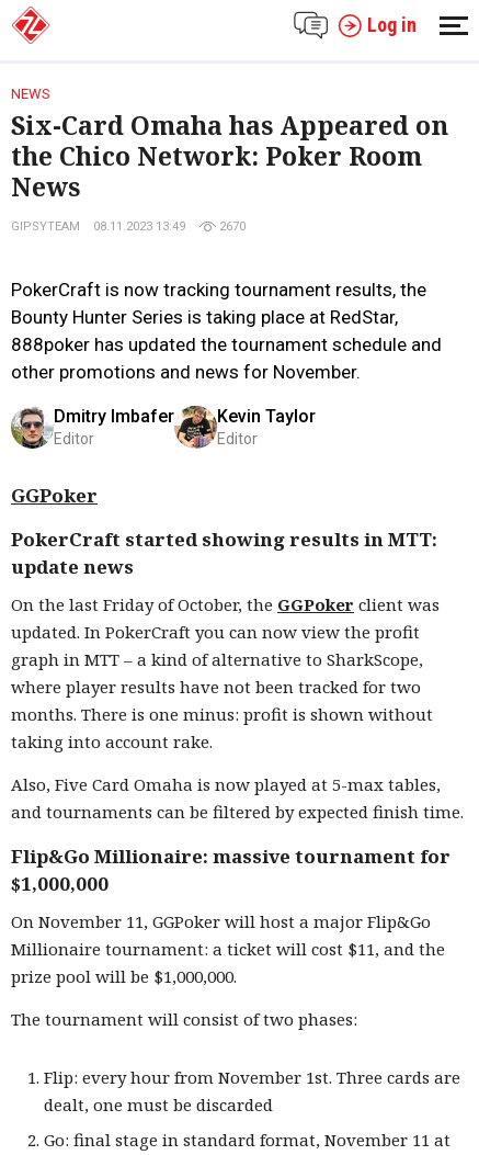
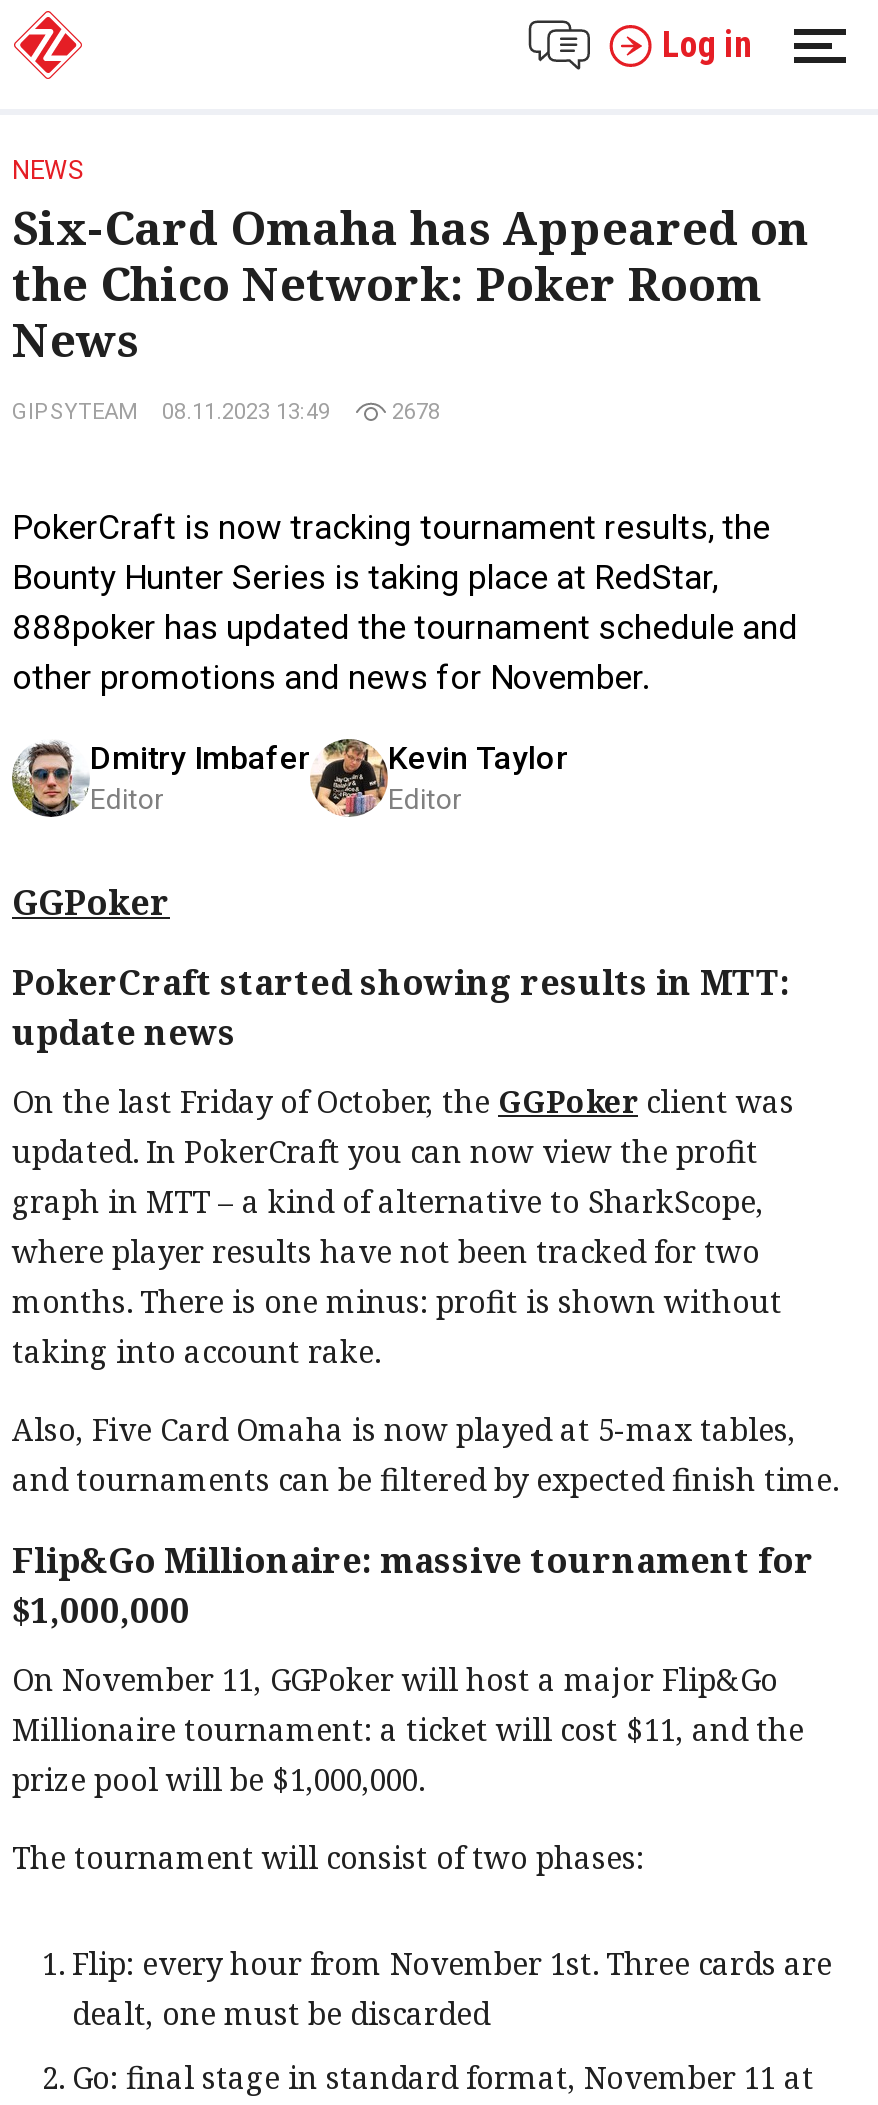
- 2670
+ 2678
